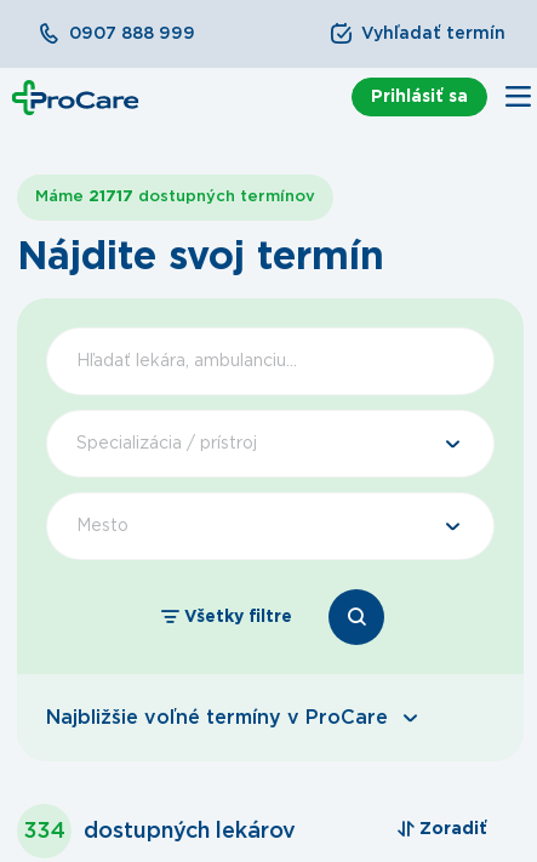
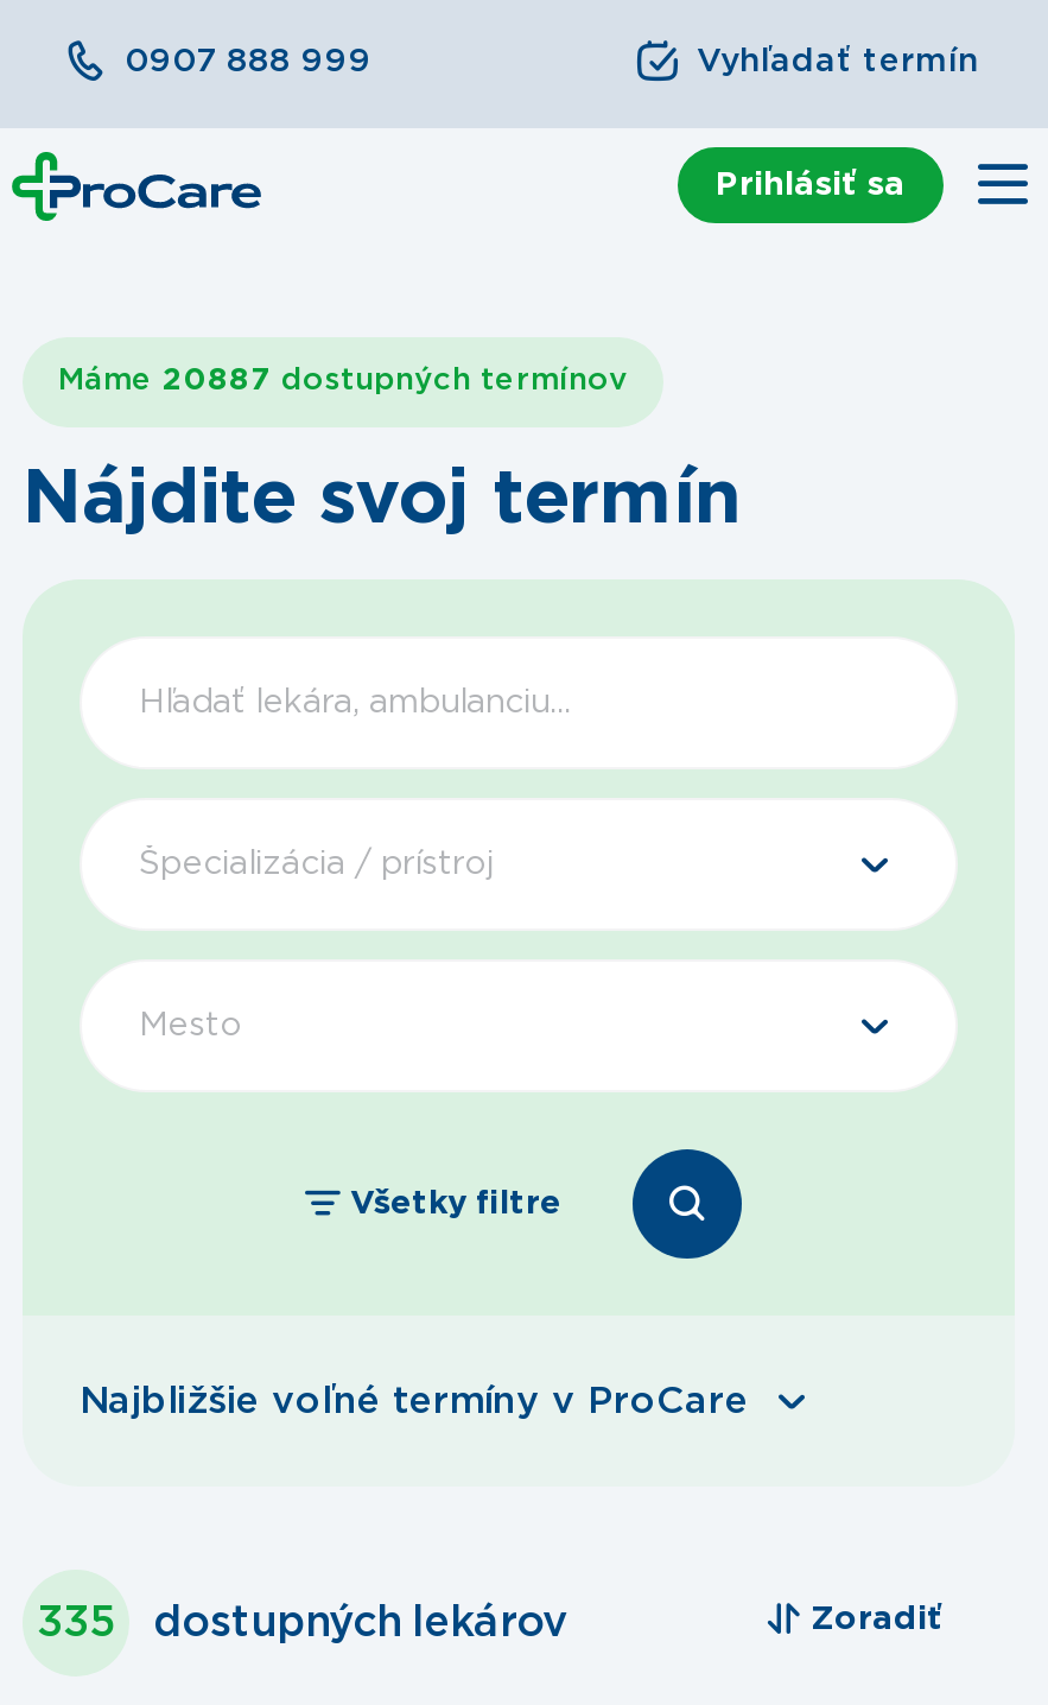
- Máme 21717 dostupných termínov
+ Máme 20887 dostupných termínov

- 334 dostupných lekárov
+ 335 dostupných lekárov
